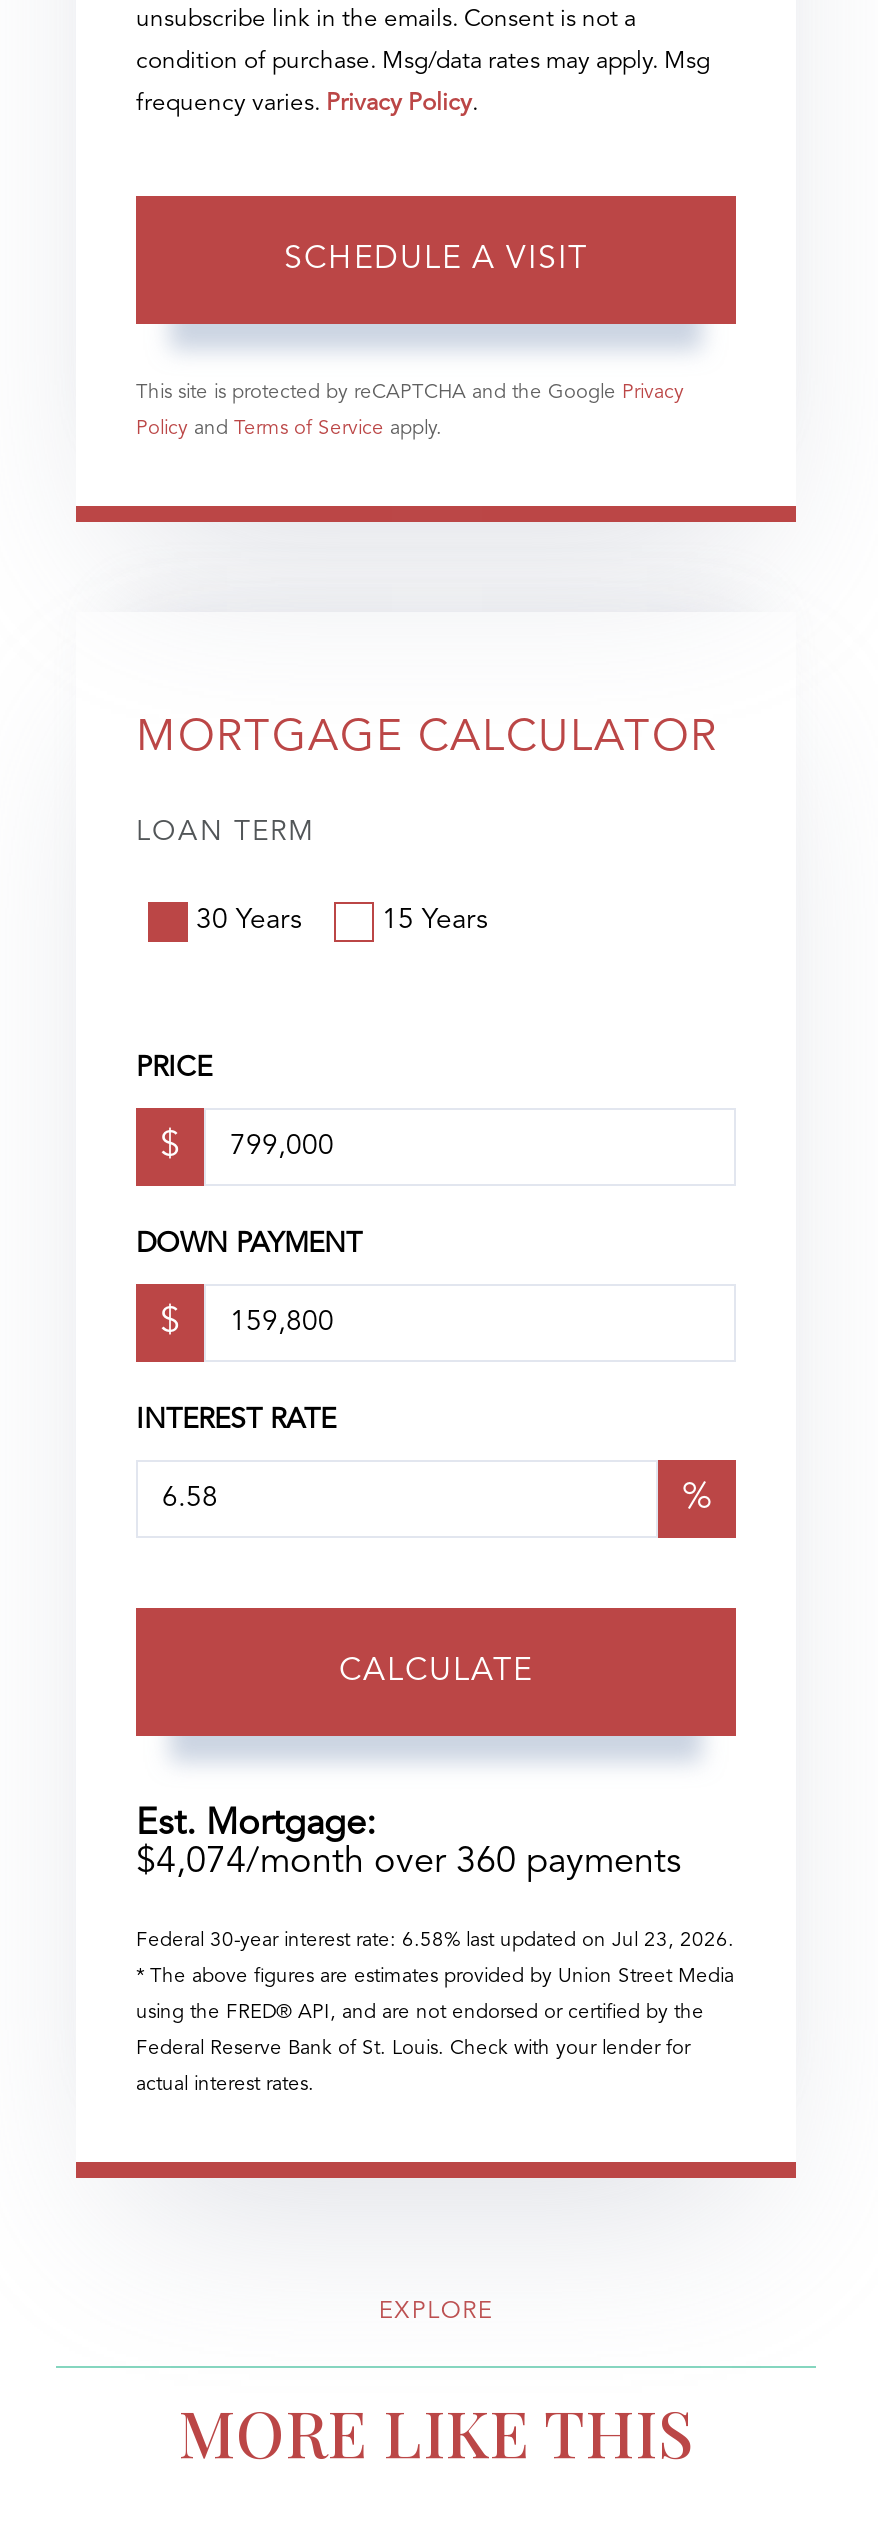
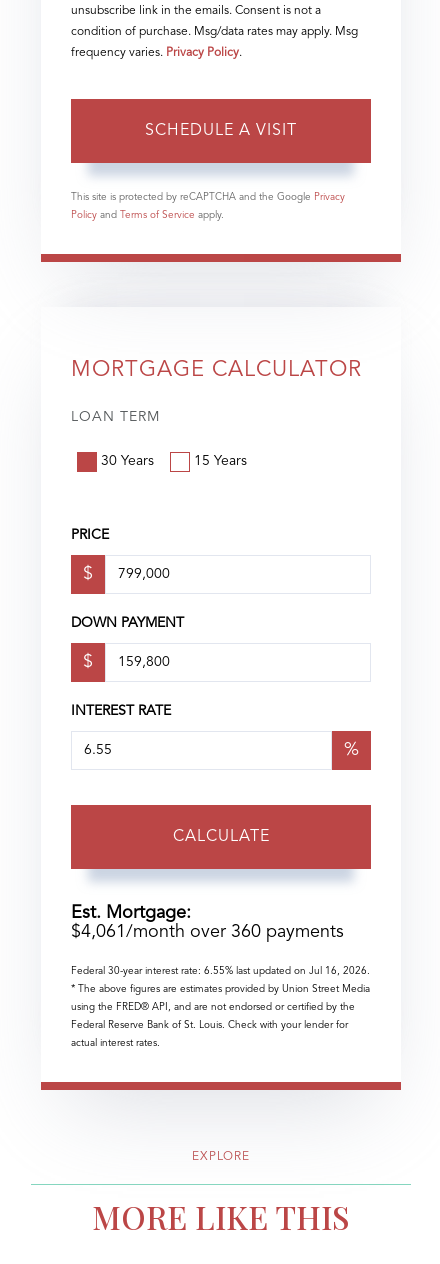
- $4,074/month over 360 payments
+ $4,061/month over 360 payments

- Federal 30-year interest rate: 6.58% last updated on Jul 23, 2026.
+ Federal 30-year interest rate: 6.55% last updated on Jul 16, 2026.
